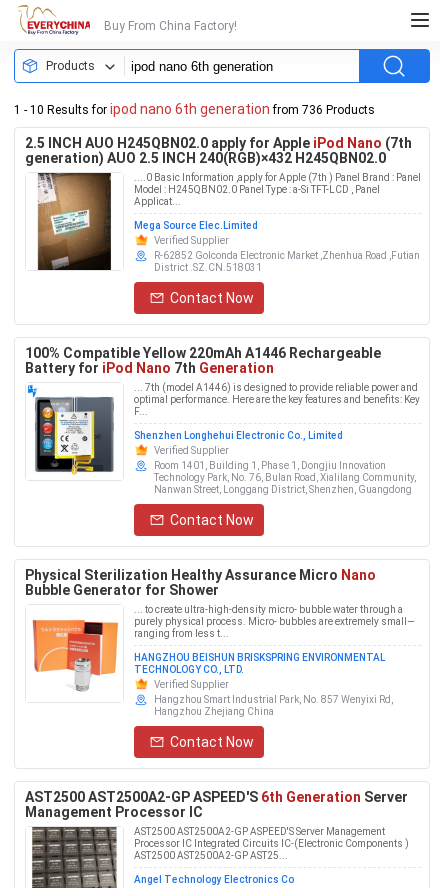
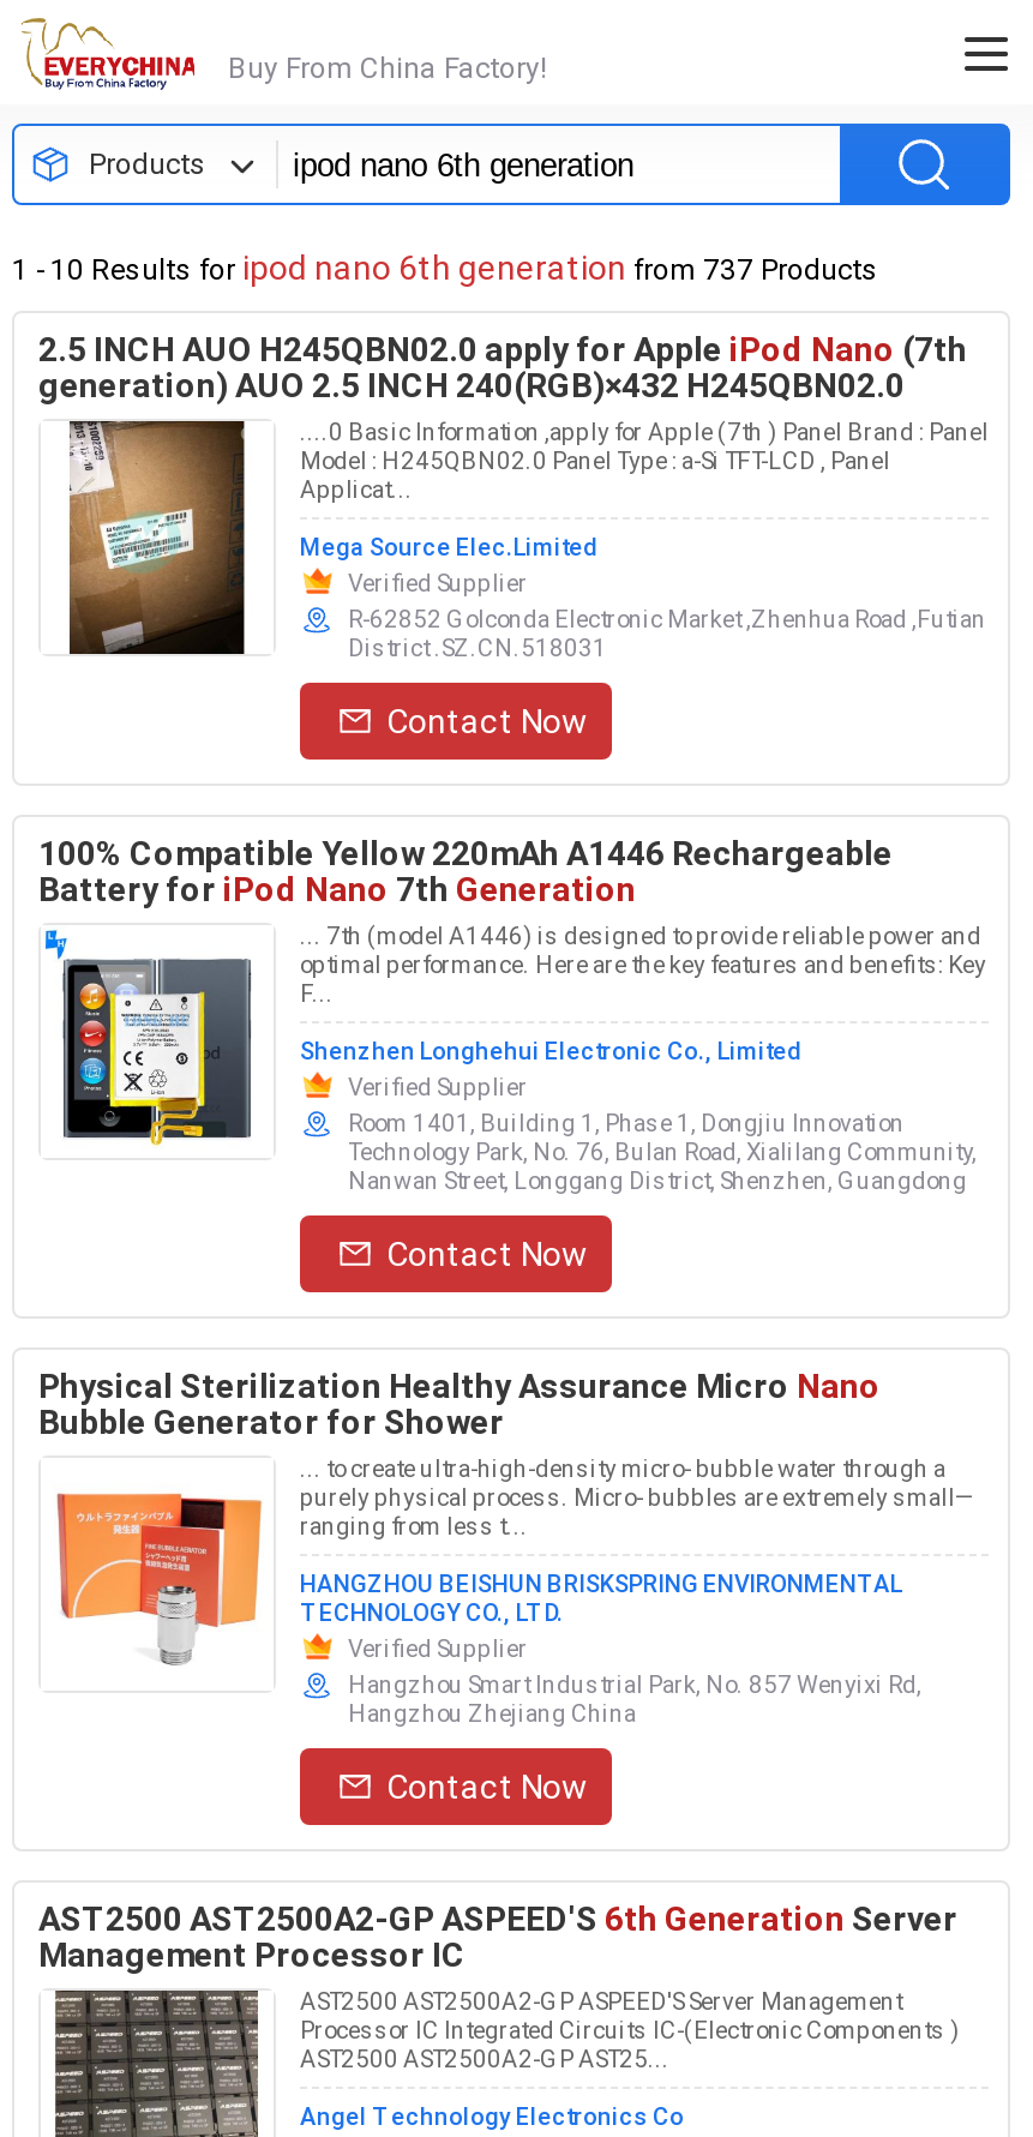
- 1 - 10 Results for ipod nano 6th generation from 736 Products
+ 1 - 10 Results for ipod nano 6th generation from 737 Products
